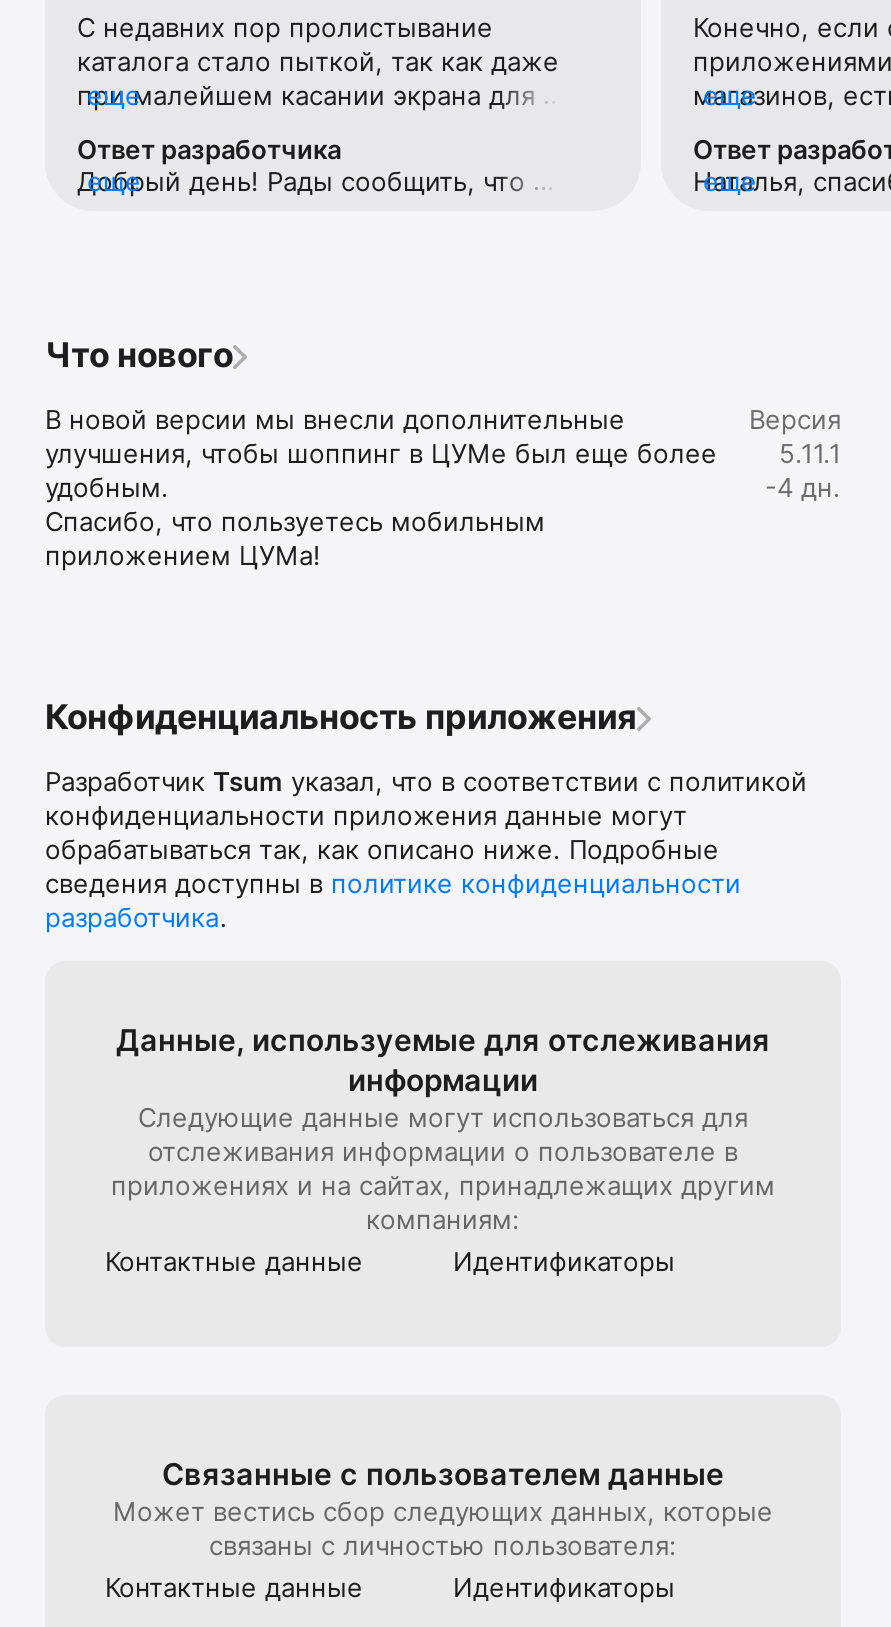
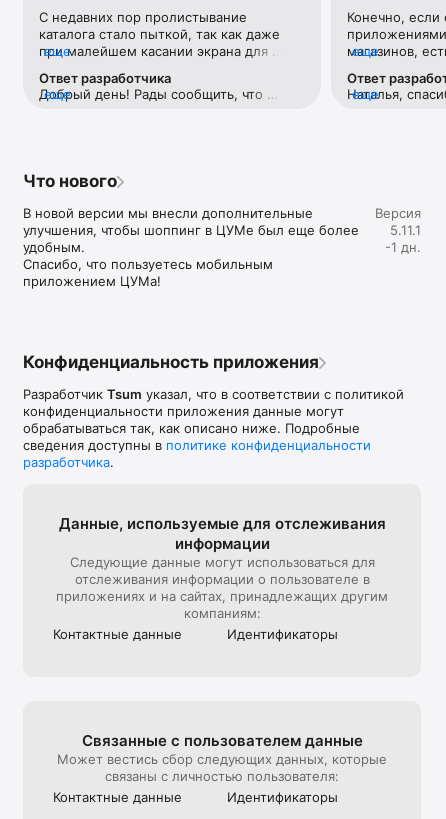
- -4 дн.
+ -1 дн.
